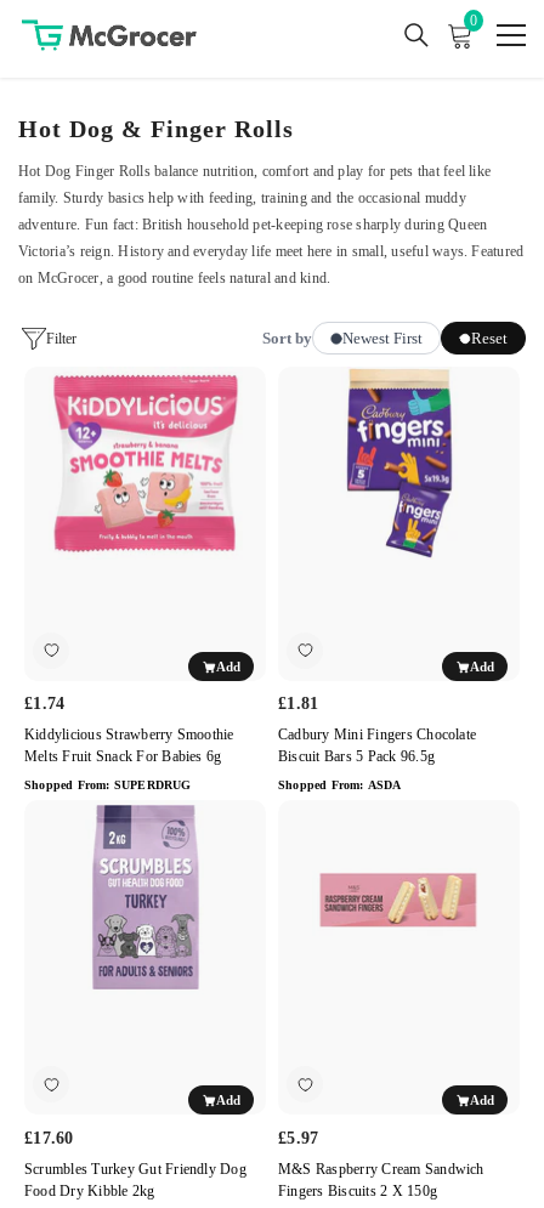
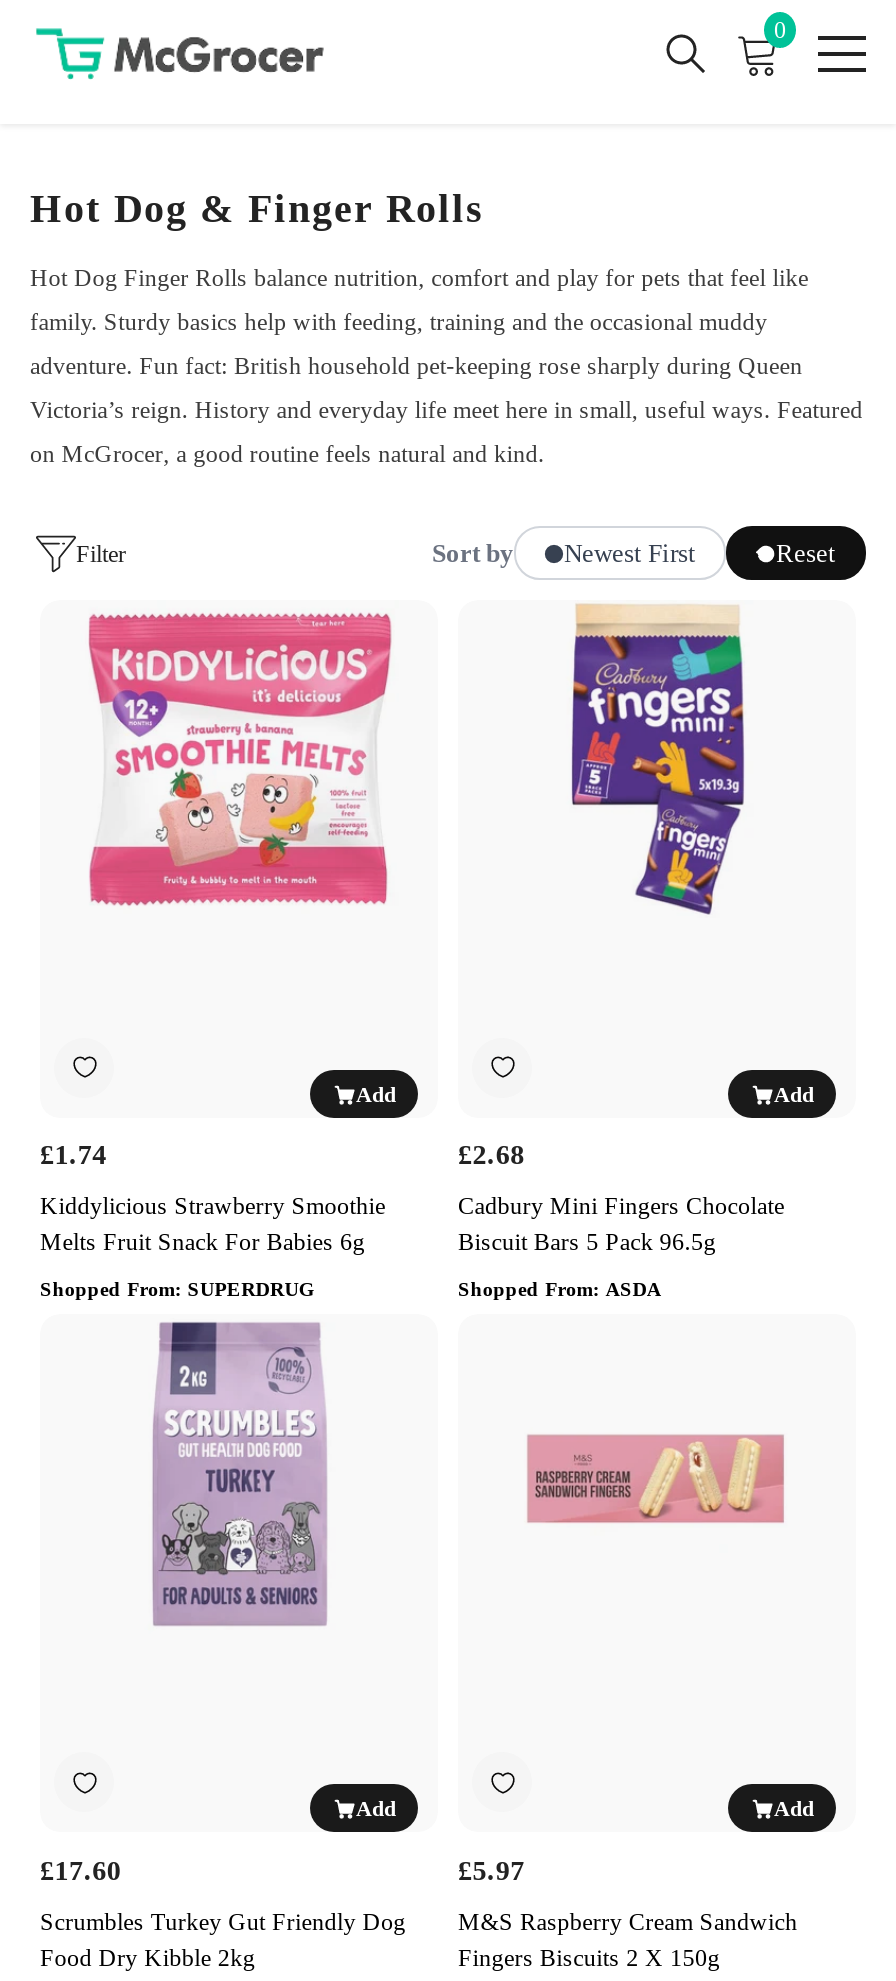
- £1.81
+ £2.68
